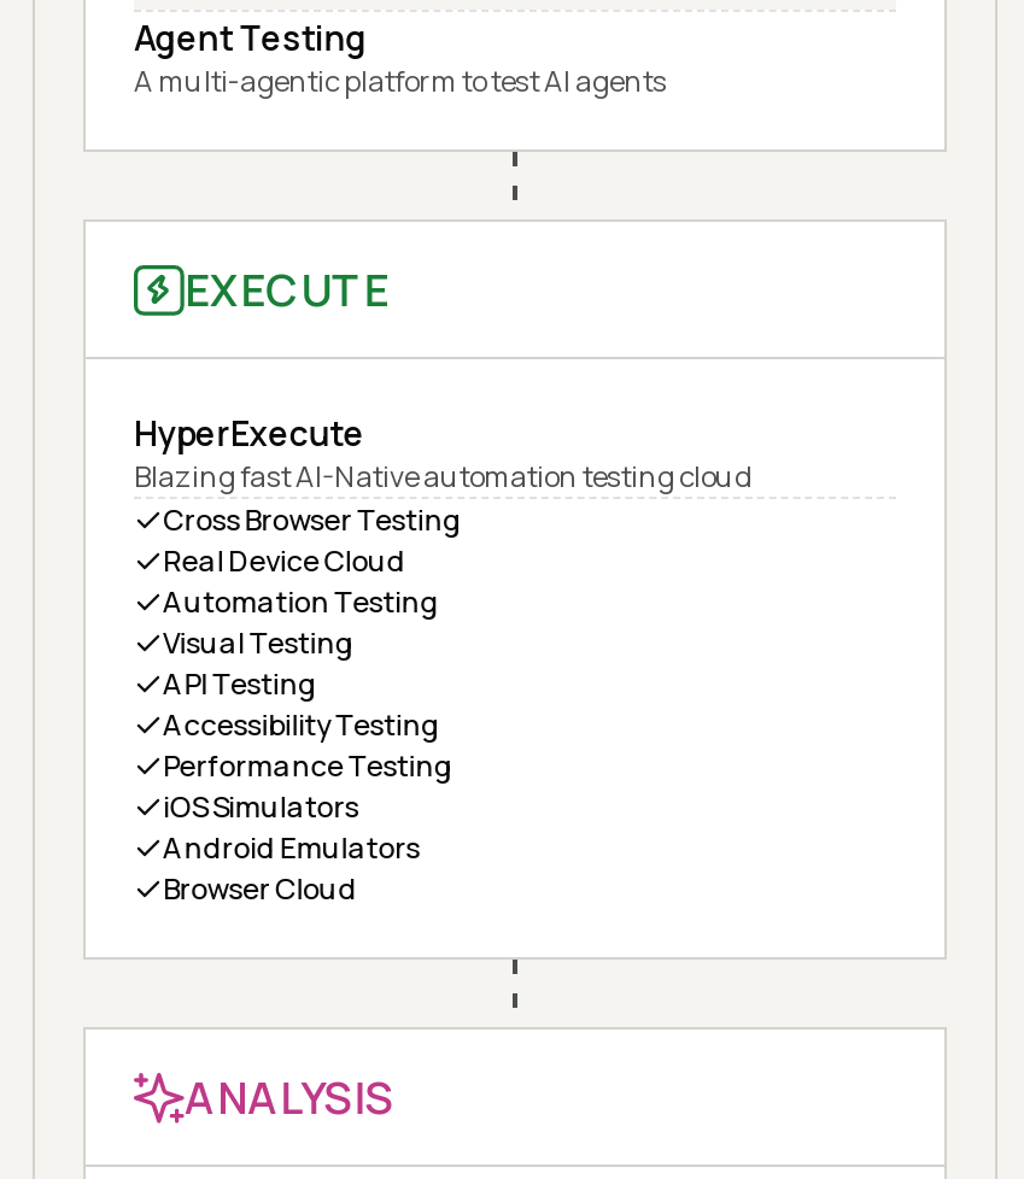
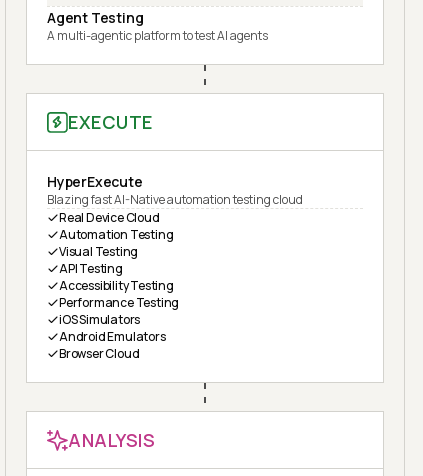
- Cross Browser Testing
